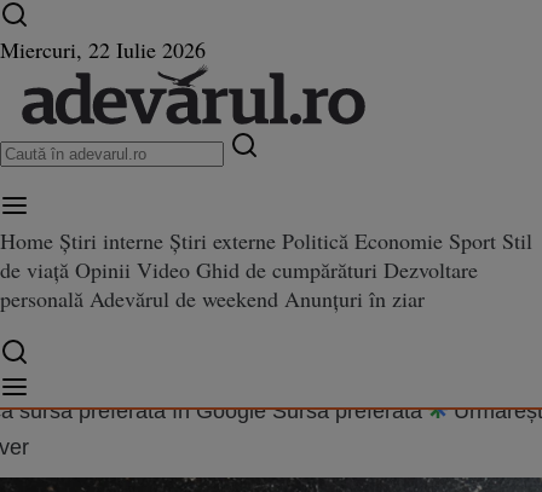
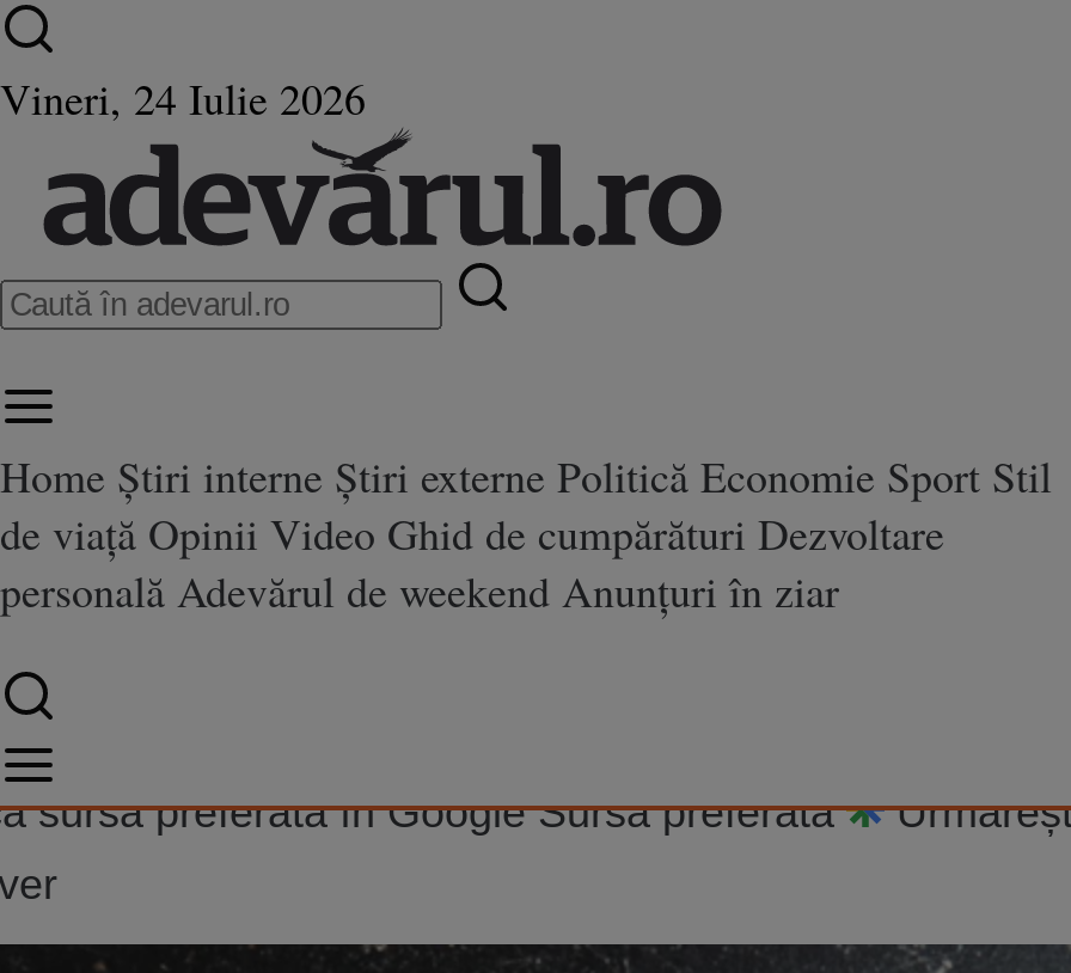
- Miercuri, 22 Iulie 2026
+ Vineri, 24 Iulie 2026
